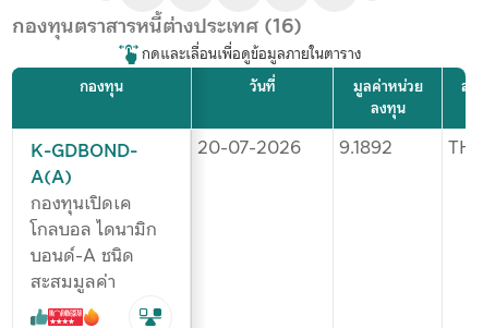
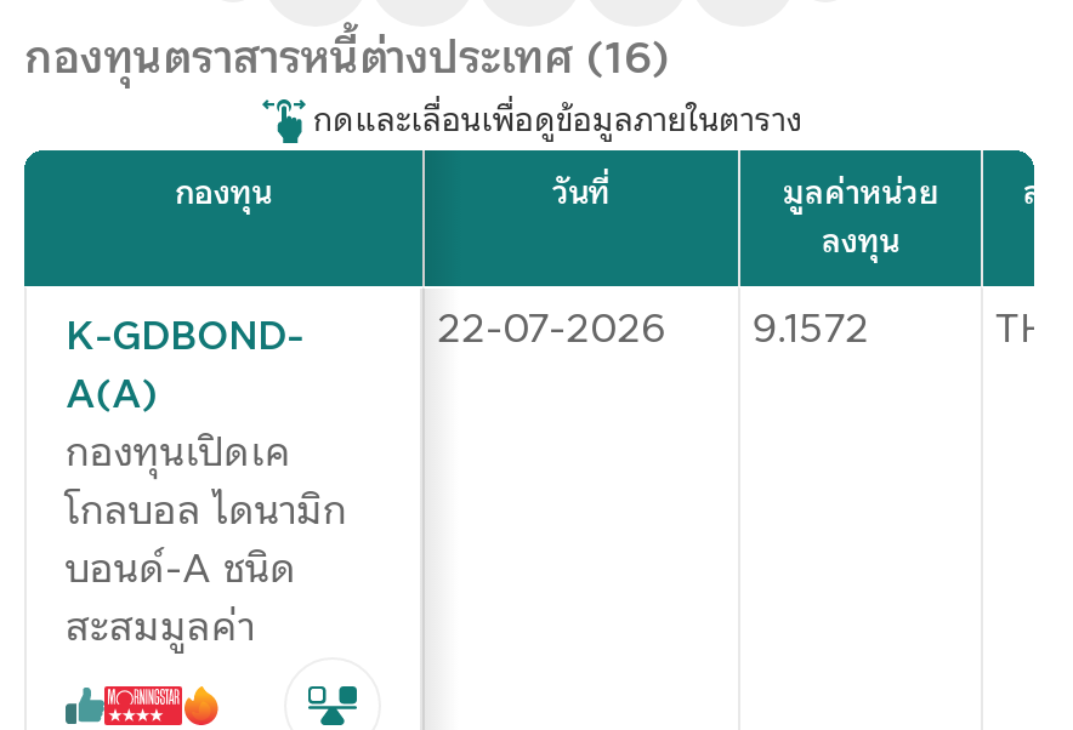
- 20-07-2026
+ 22-07-2026

- 9.1892
+ 9.1572
